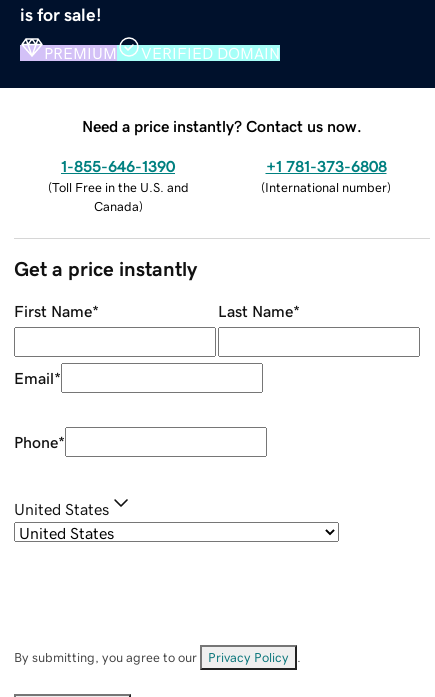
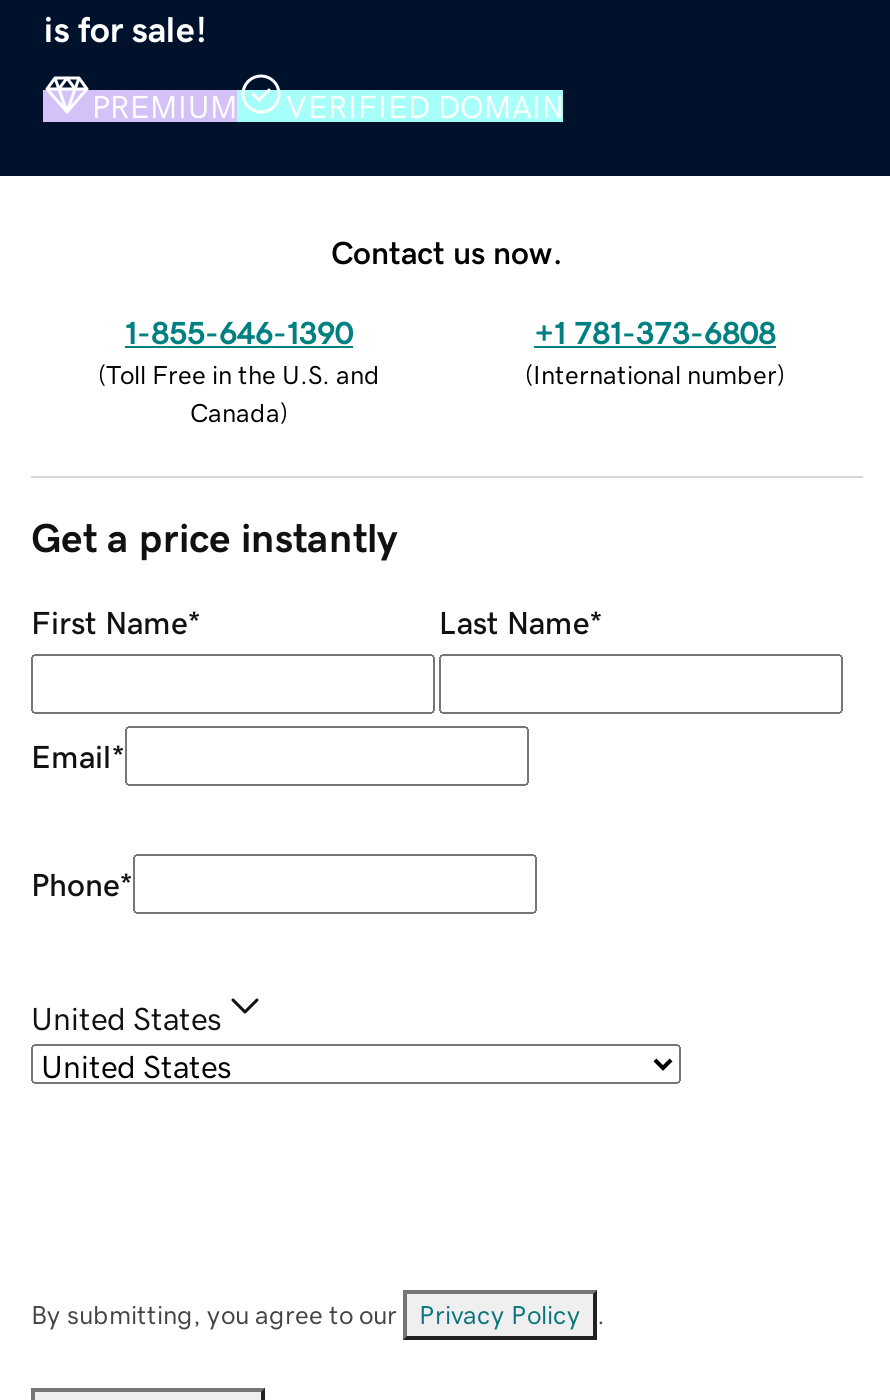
- Need a price instantly? Contact us now.
+ Contact us now.
